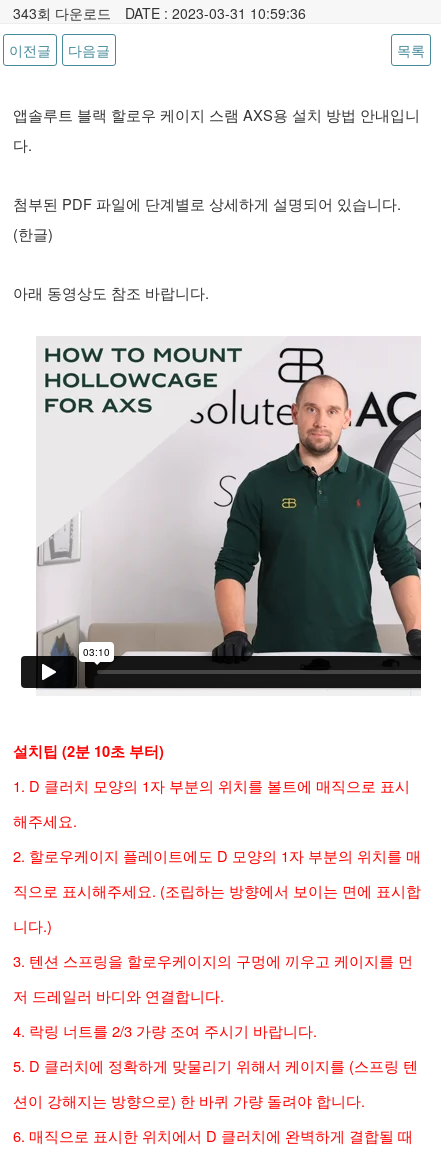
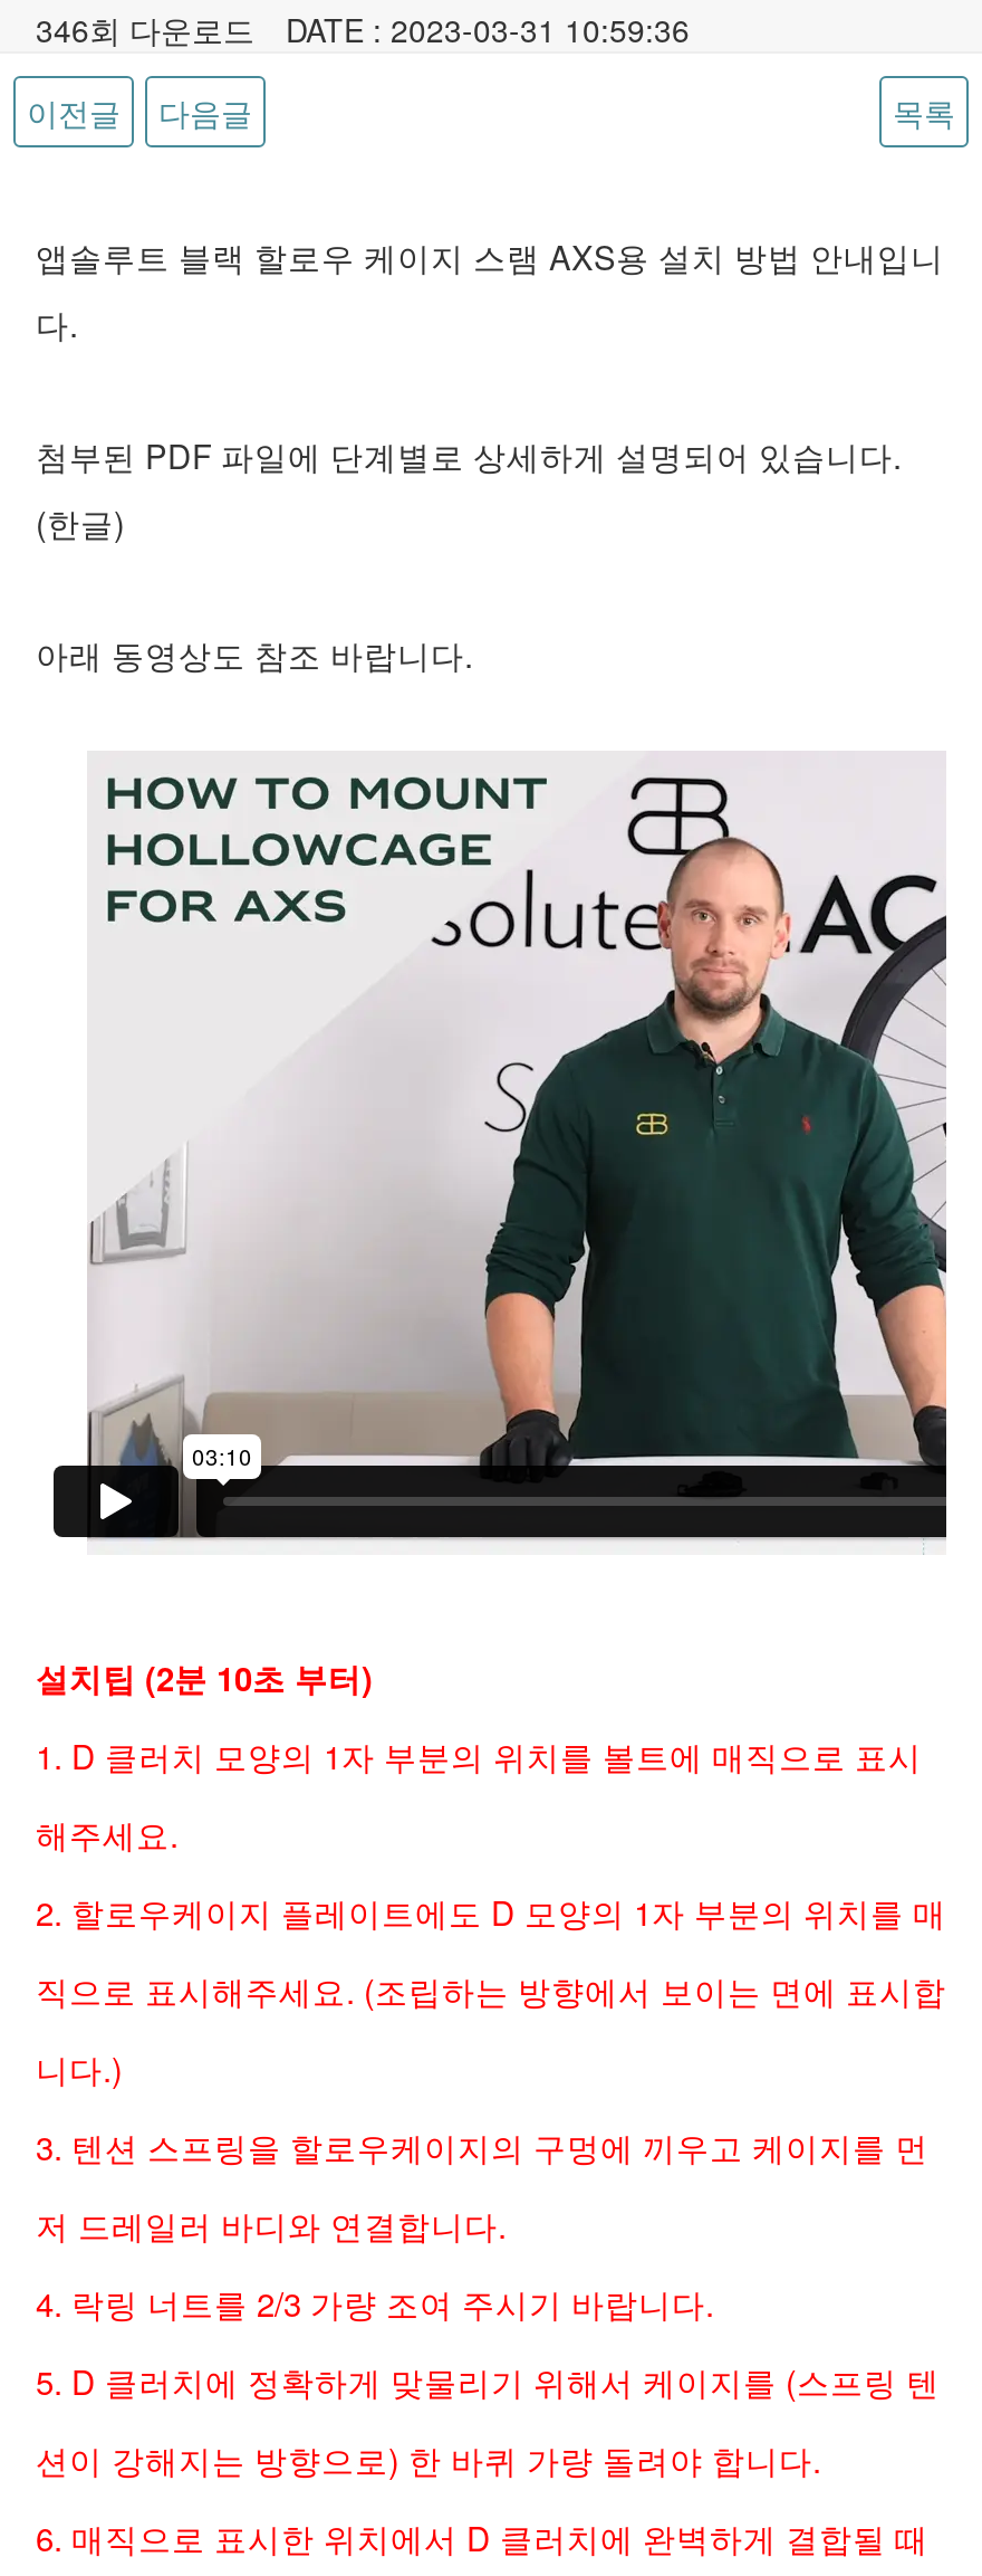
- 343회 다운로드 DATE : 2023-03-31 10:59:36
+ 346회 다운로드 DATE : 2023-03-31 10:59:36
